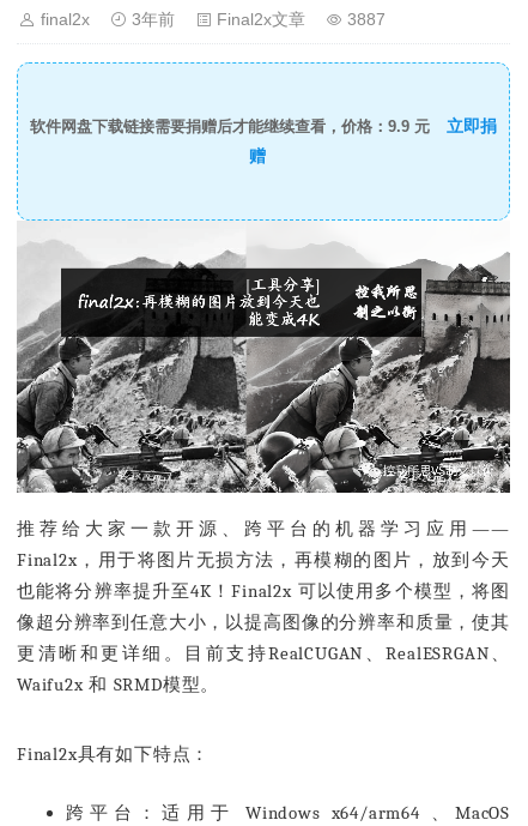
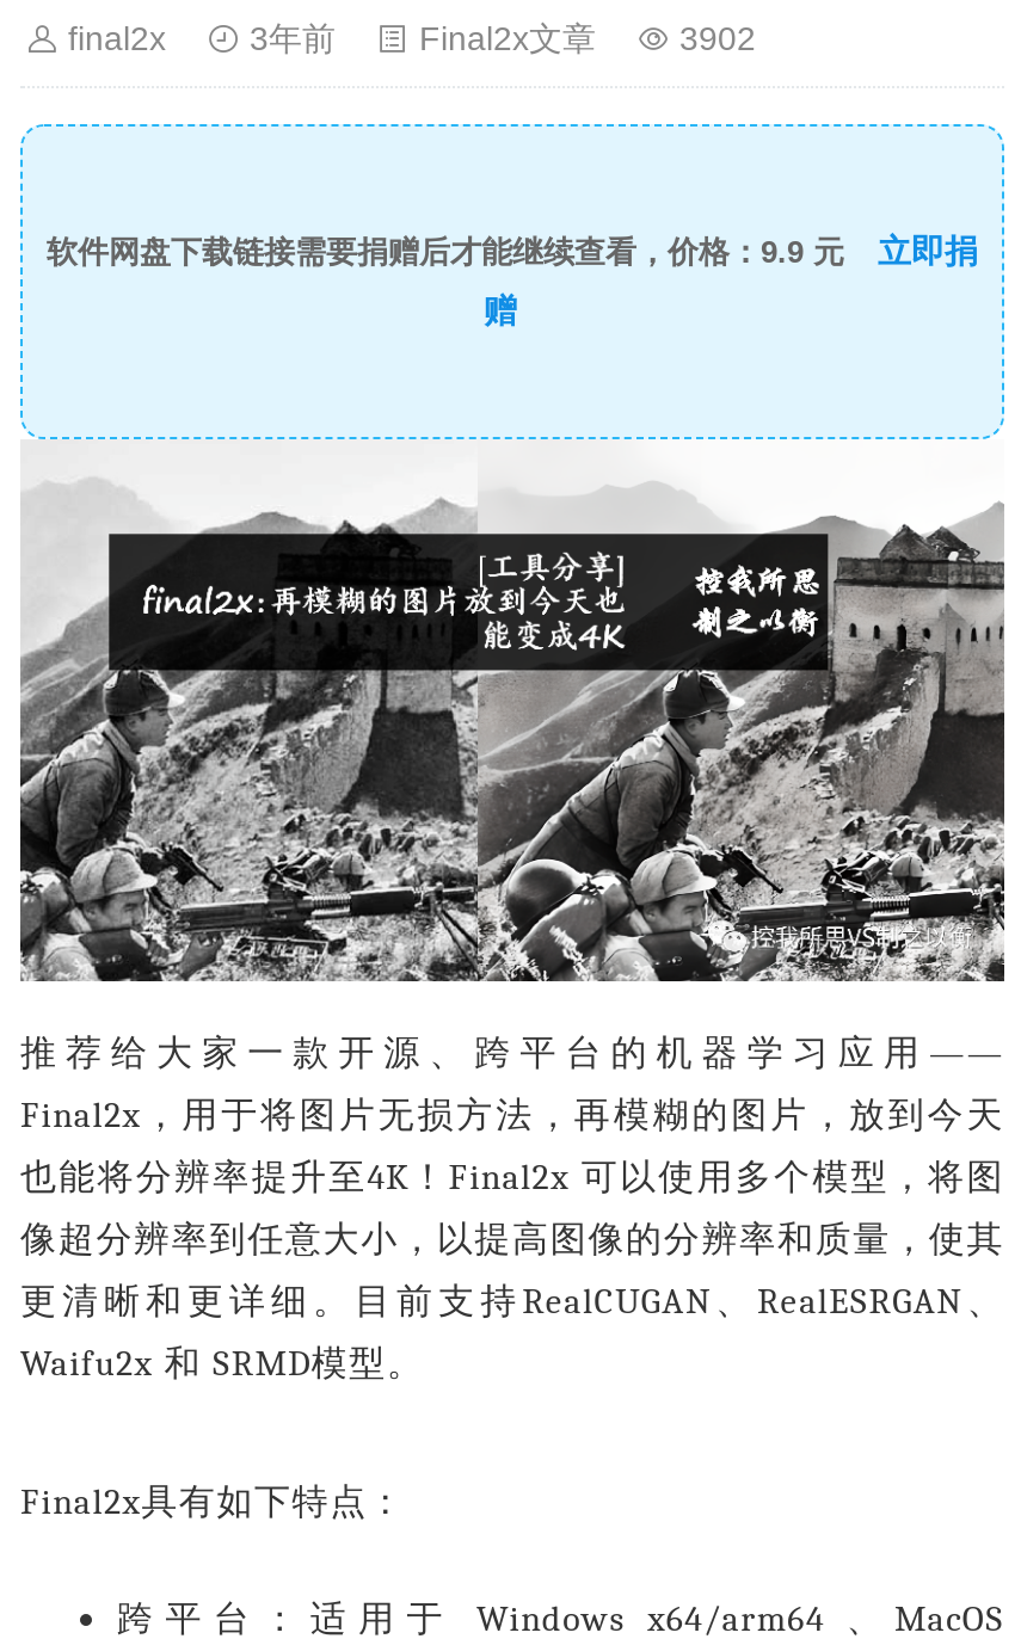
- 3887
+ 3902
